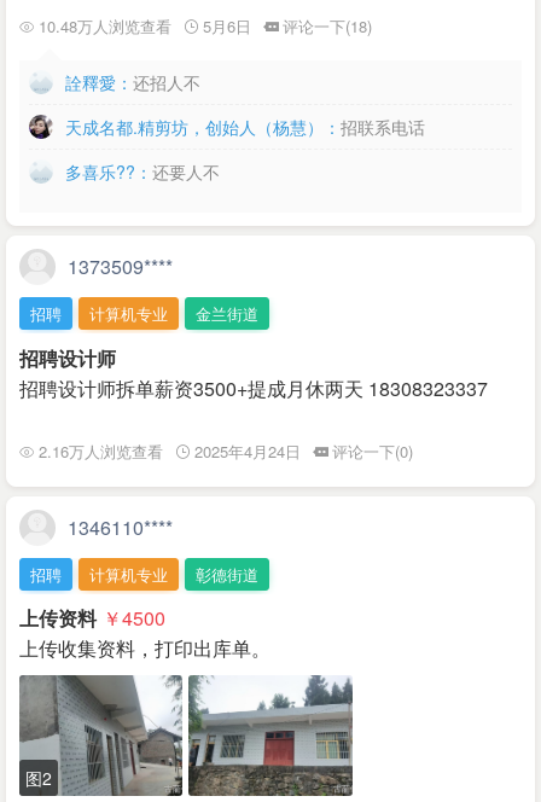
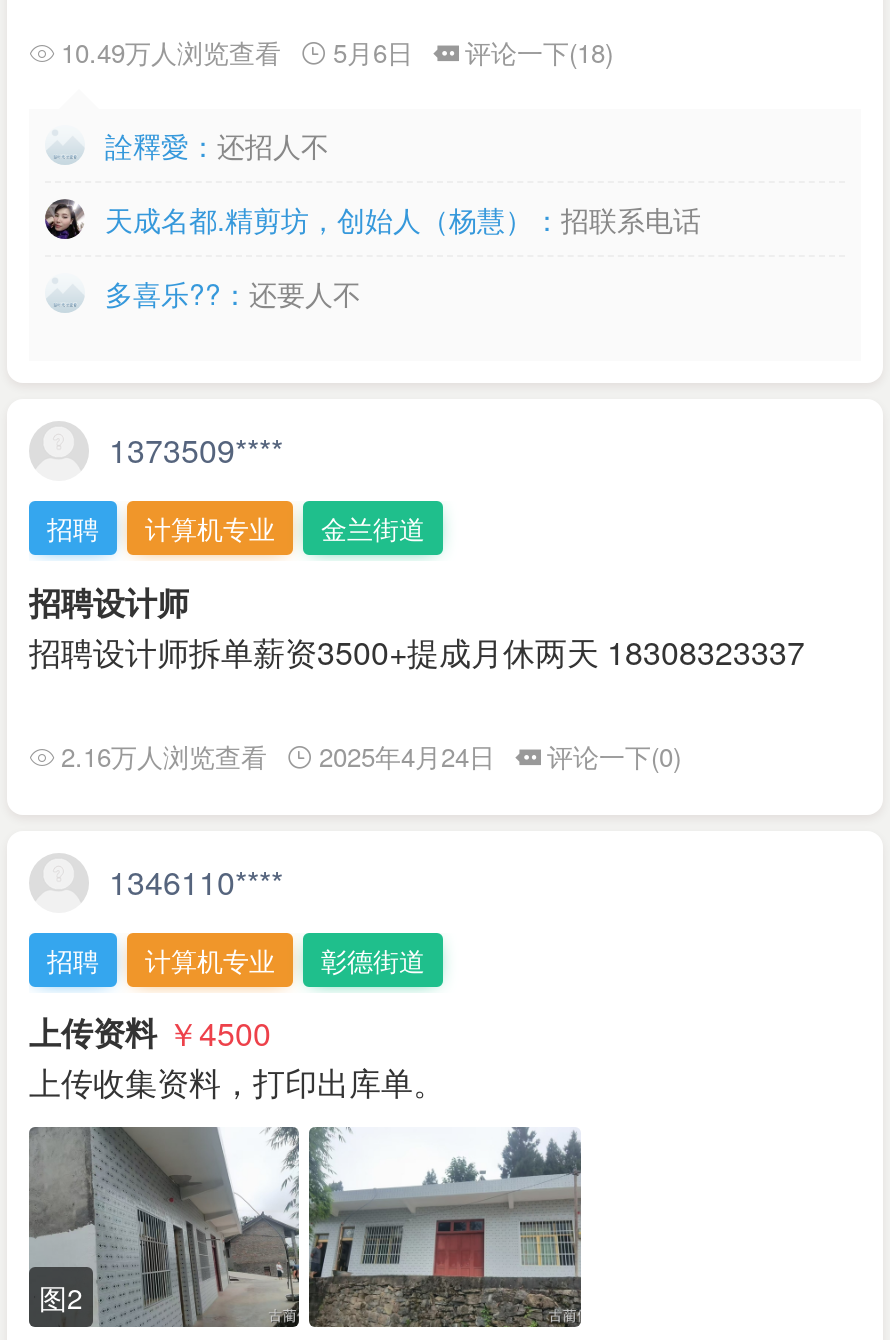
- 10.48万人浏览查看
+ 10.49万人浏览查看
